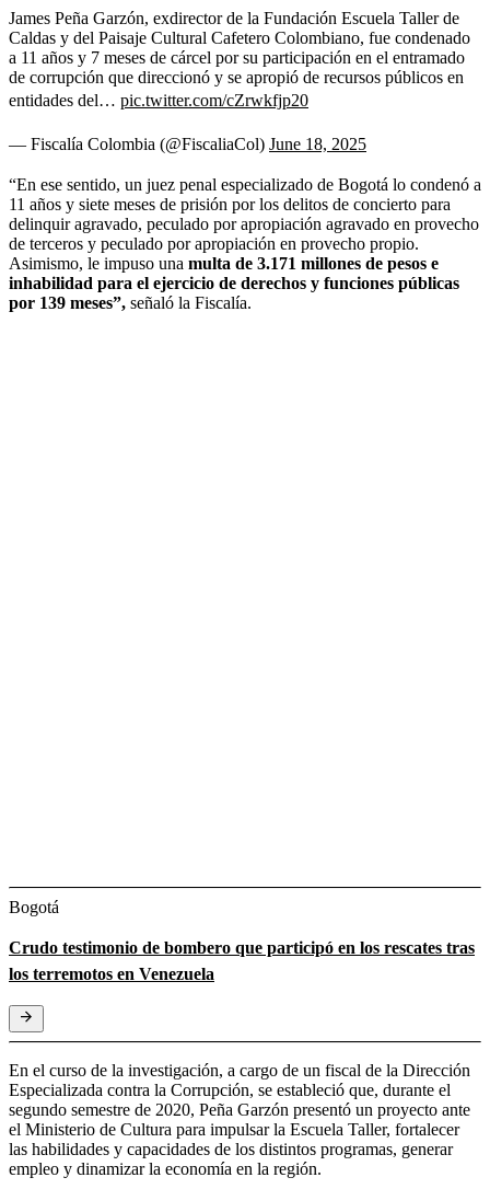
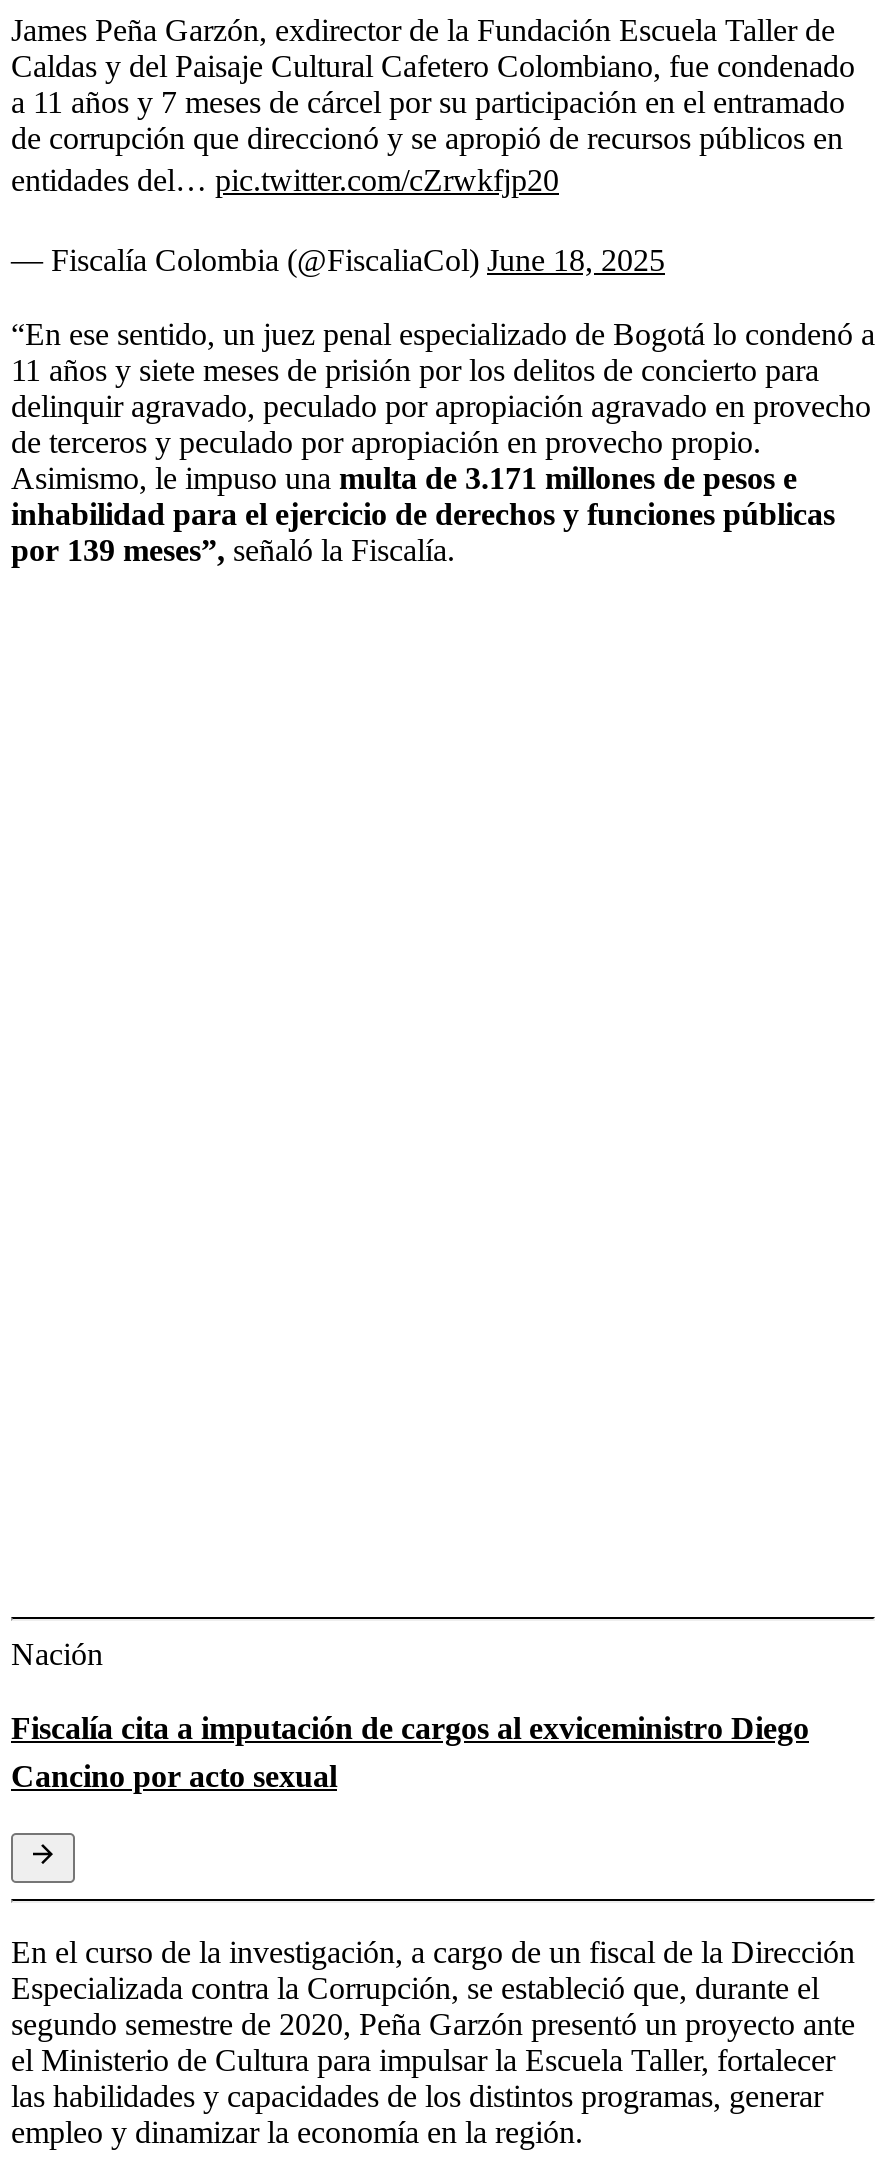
- Bogotá
+ Nación

- Crudo testimonio de bombero que participó en los rescates tras
- los terremotos en Venezuela
+ Fiscalía cita a imputación de cargos al exviceministro Diego
+ Cancino por acto sexual
